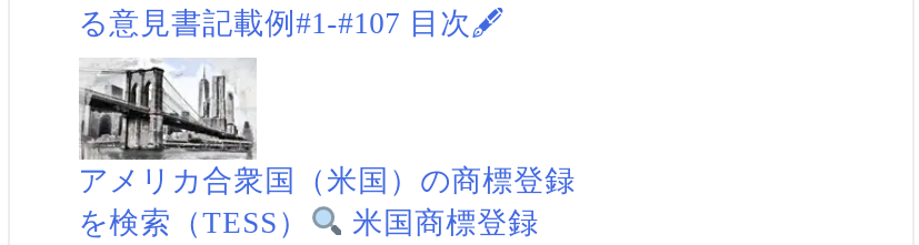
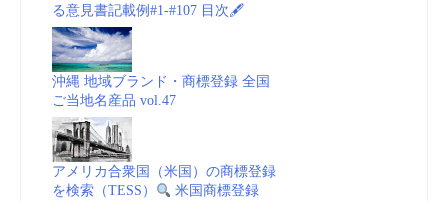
+ [image]
+ 沖縄 地域ブランド・商標登録 全国
+ ご当地名産品 vol.47
